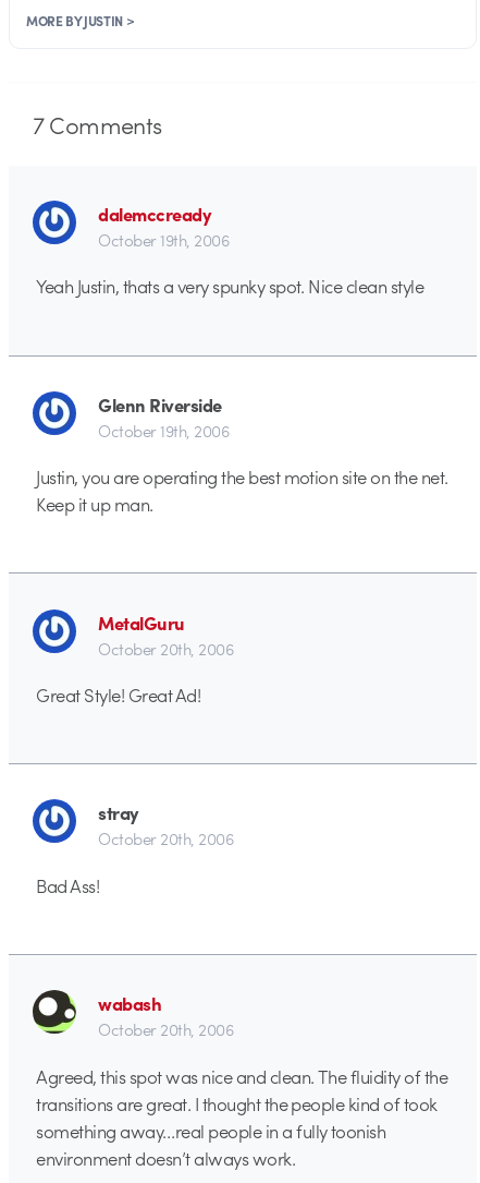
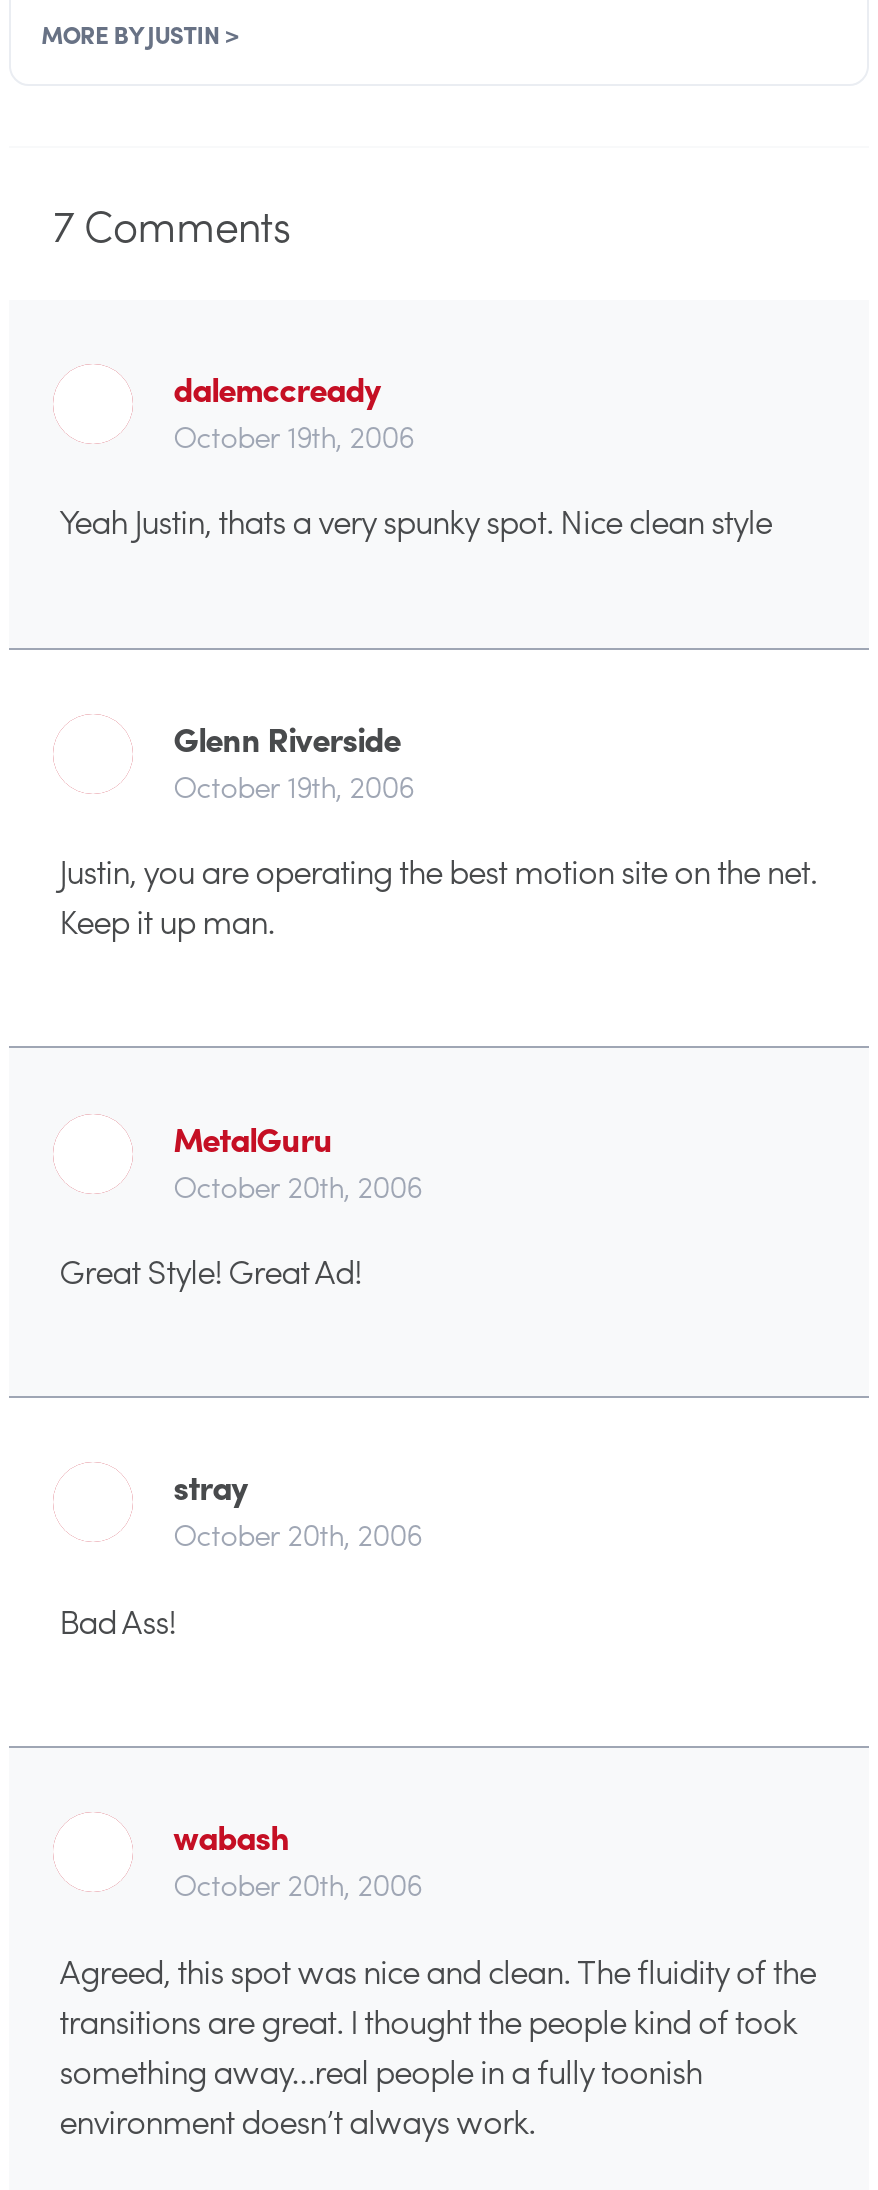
- [image]

- [image]

- [image]

- [image]

- [image]
